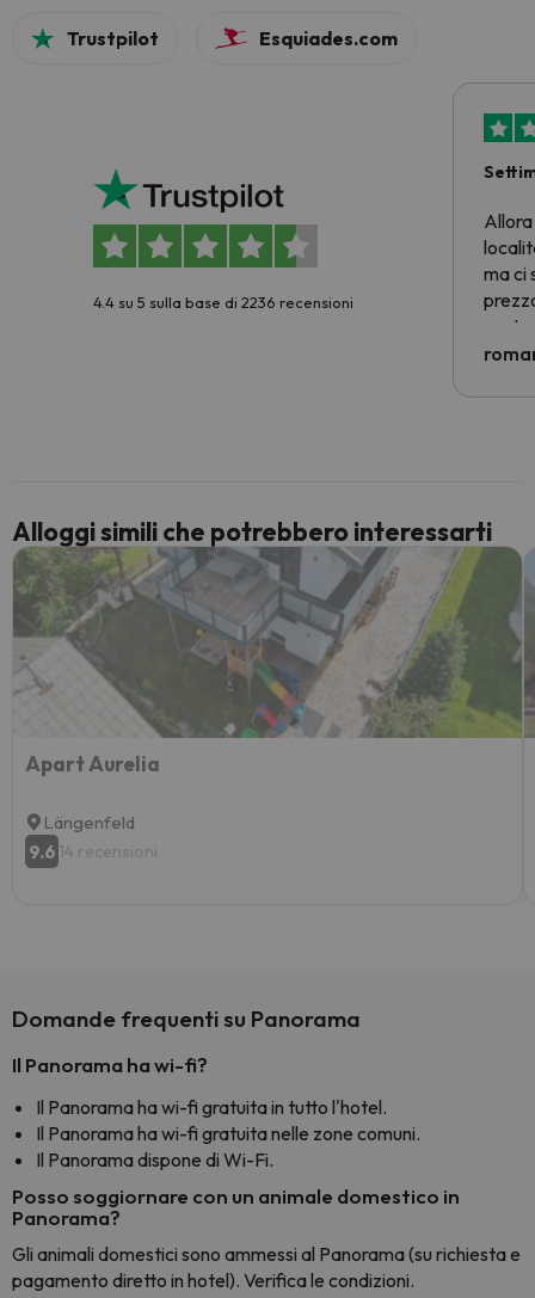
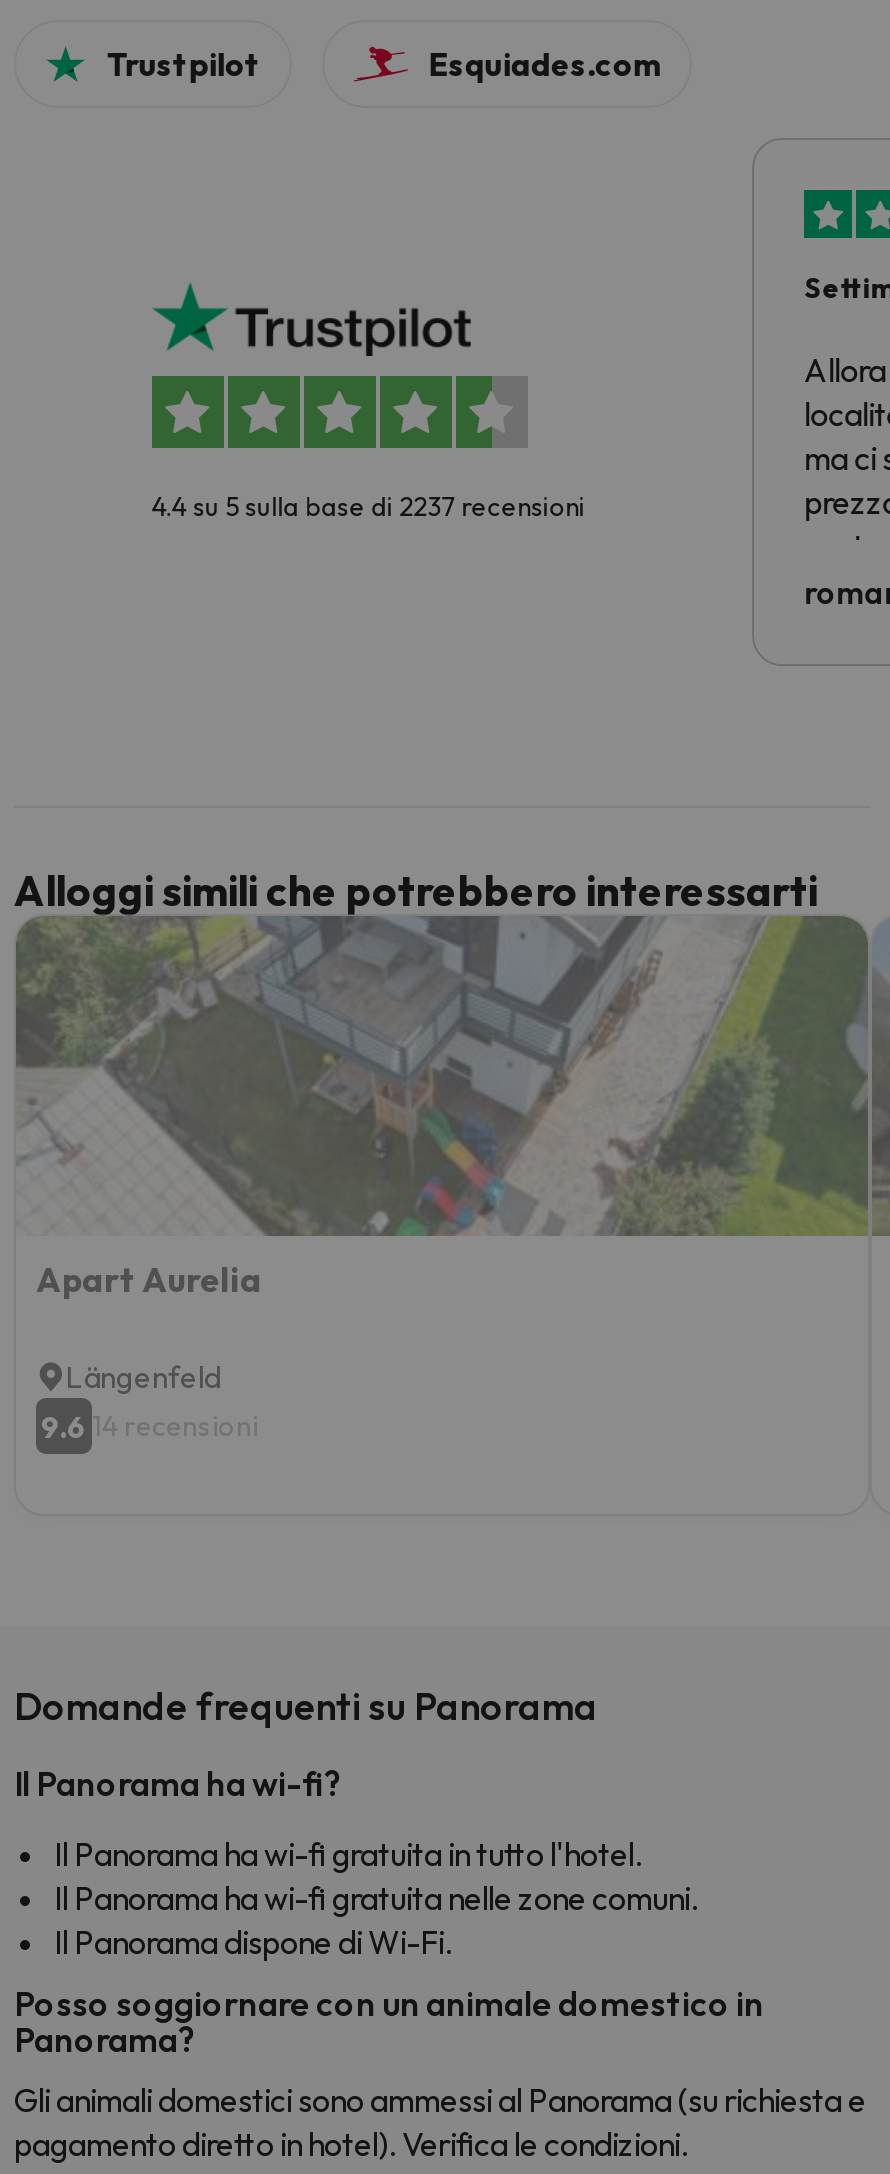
- 4.4 su 5 sulla base di 2236 recensioni
+ 4.4 su 5 sulla base di 2237 recensioni
